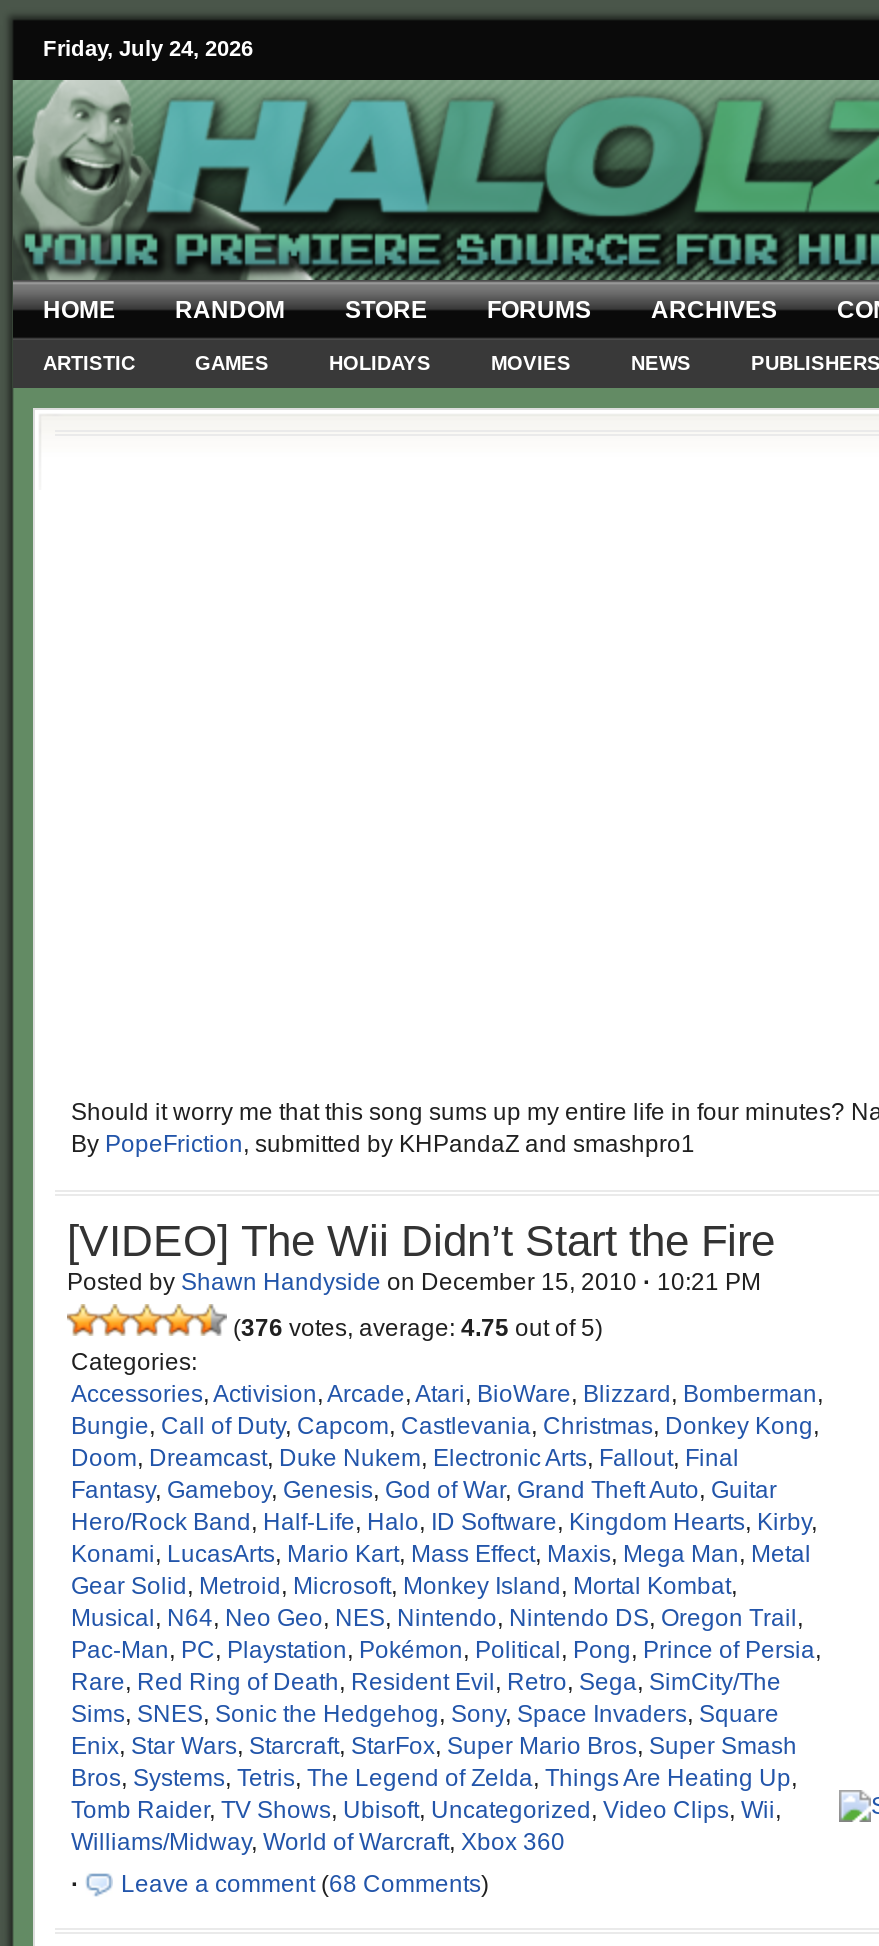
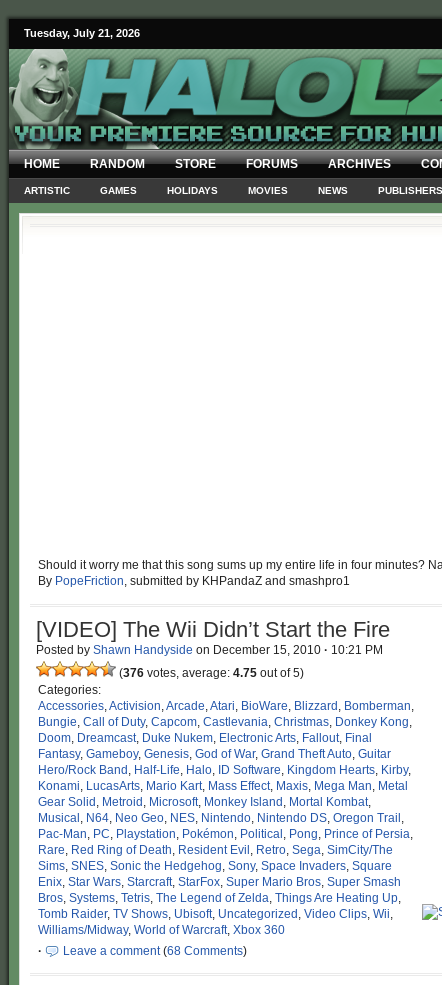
- Friday, July 24, 2026
+ Tuesday, July 21, 2026
